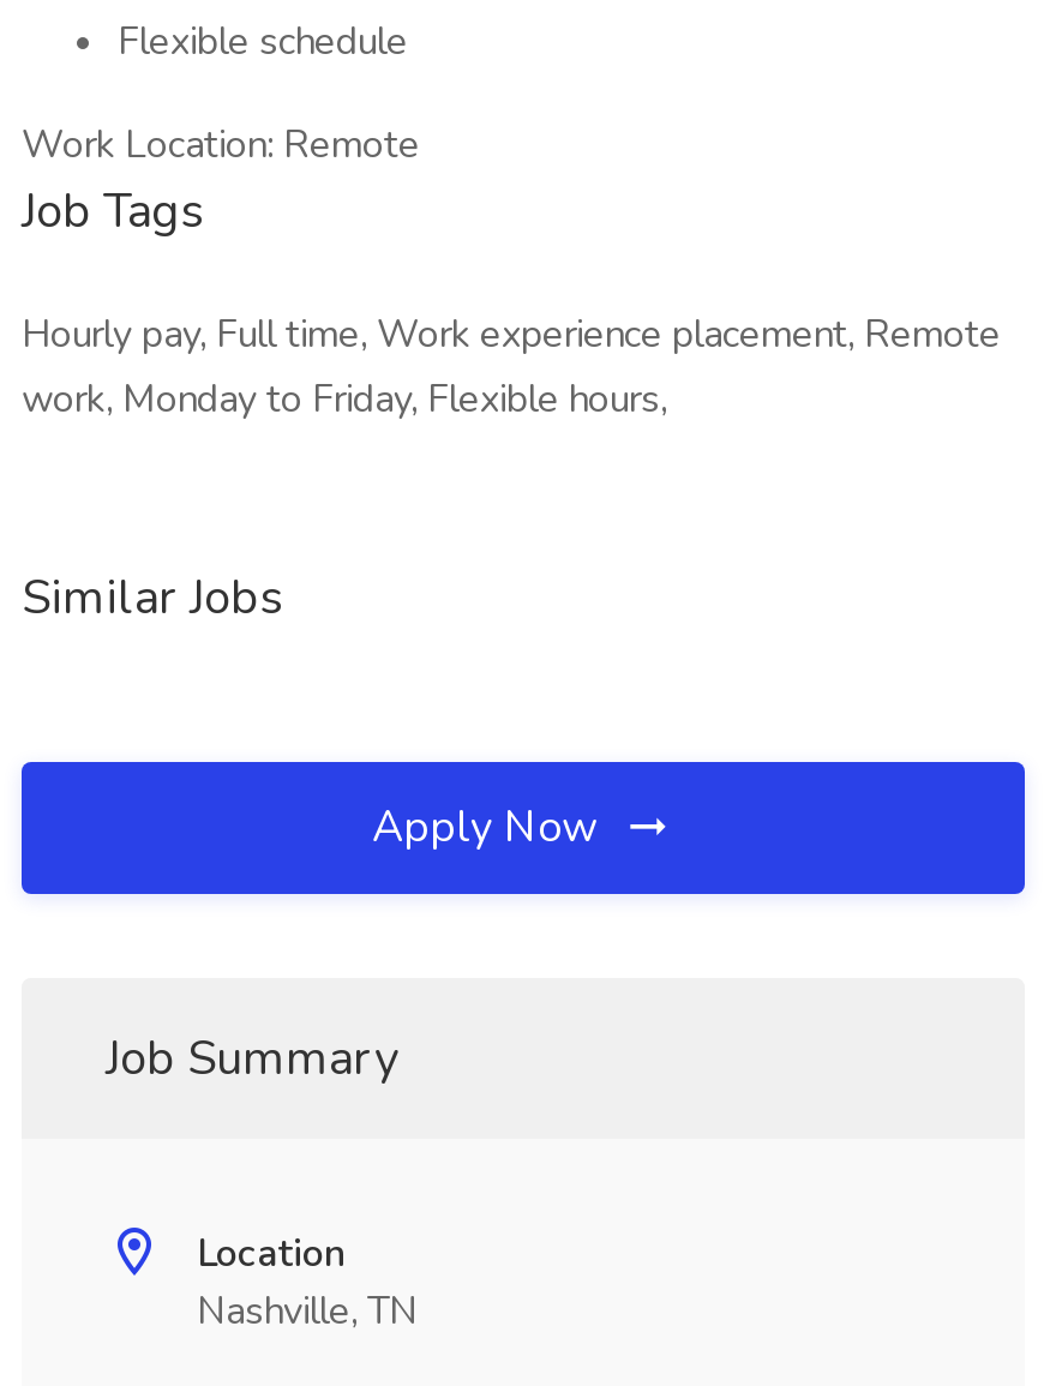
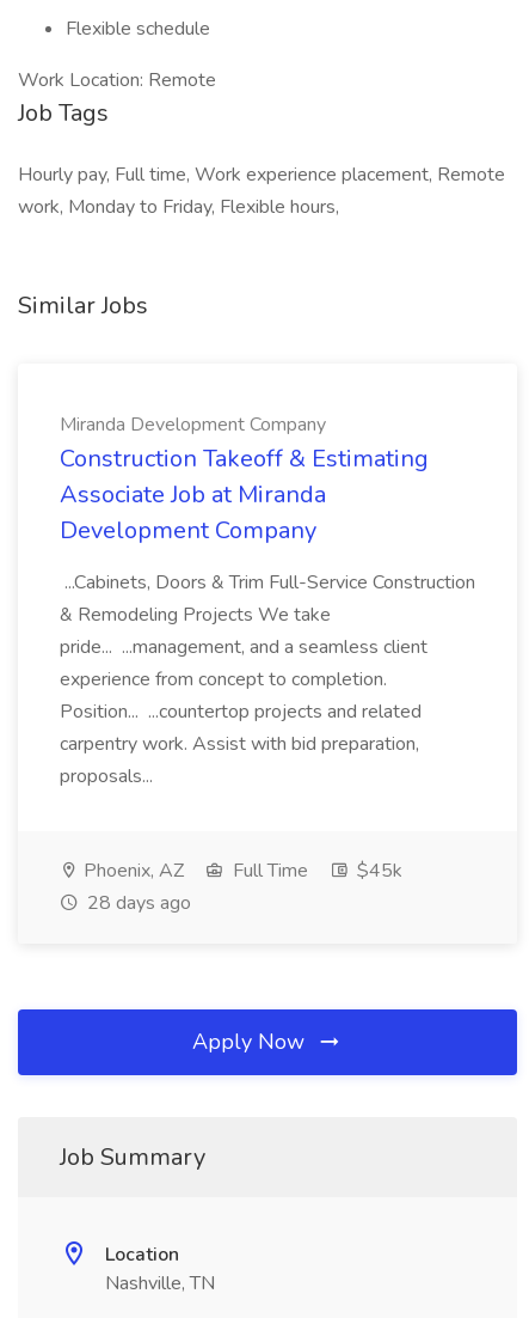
+ Miranda Development Company
+ Construction Takeoff & Estimating
+ Associate Job at Miranda
+ Development Company
+ ...Cabinets, Doors & Trim Full-Service Construction
+ & Remodeling Projects We take
+ pride... ...management, and a seamless client
+ experience from concept to completion.
+ Position... ...countertop projects and related
+ carpentry work. Assist with bid preparation,
+ proposals...

+ Phoenix, AZ
+ Full Time
+ $45k
+ 28 days ago
